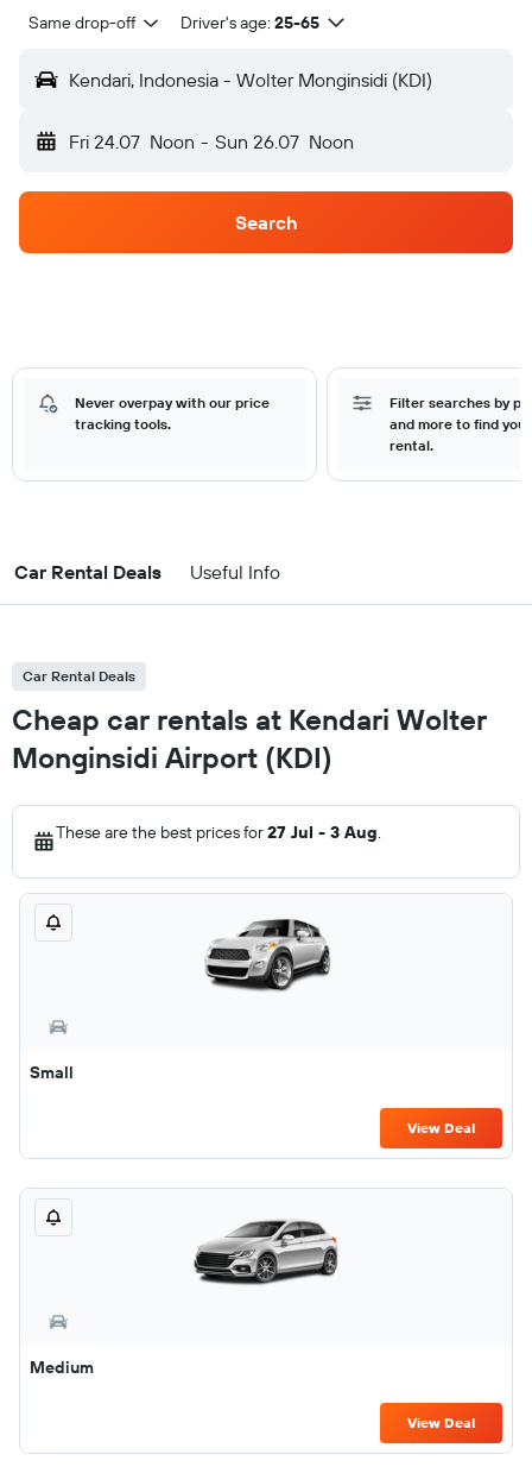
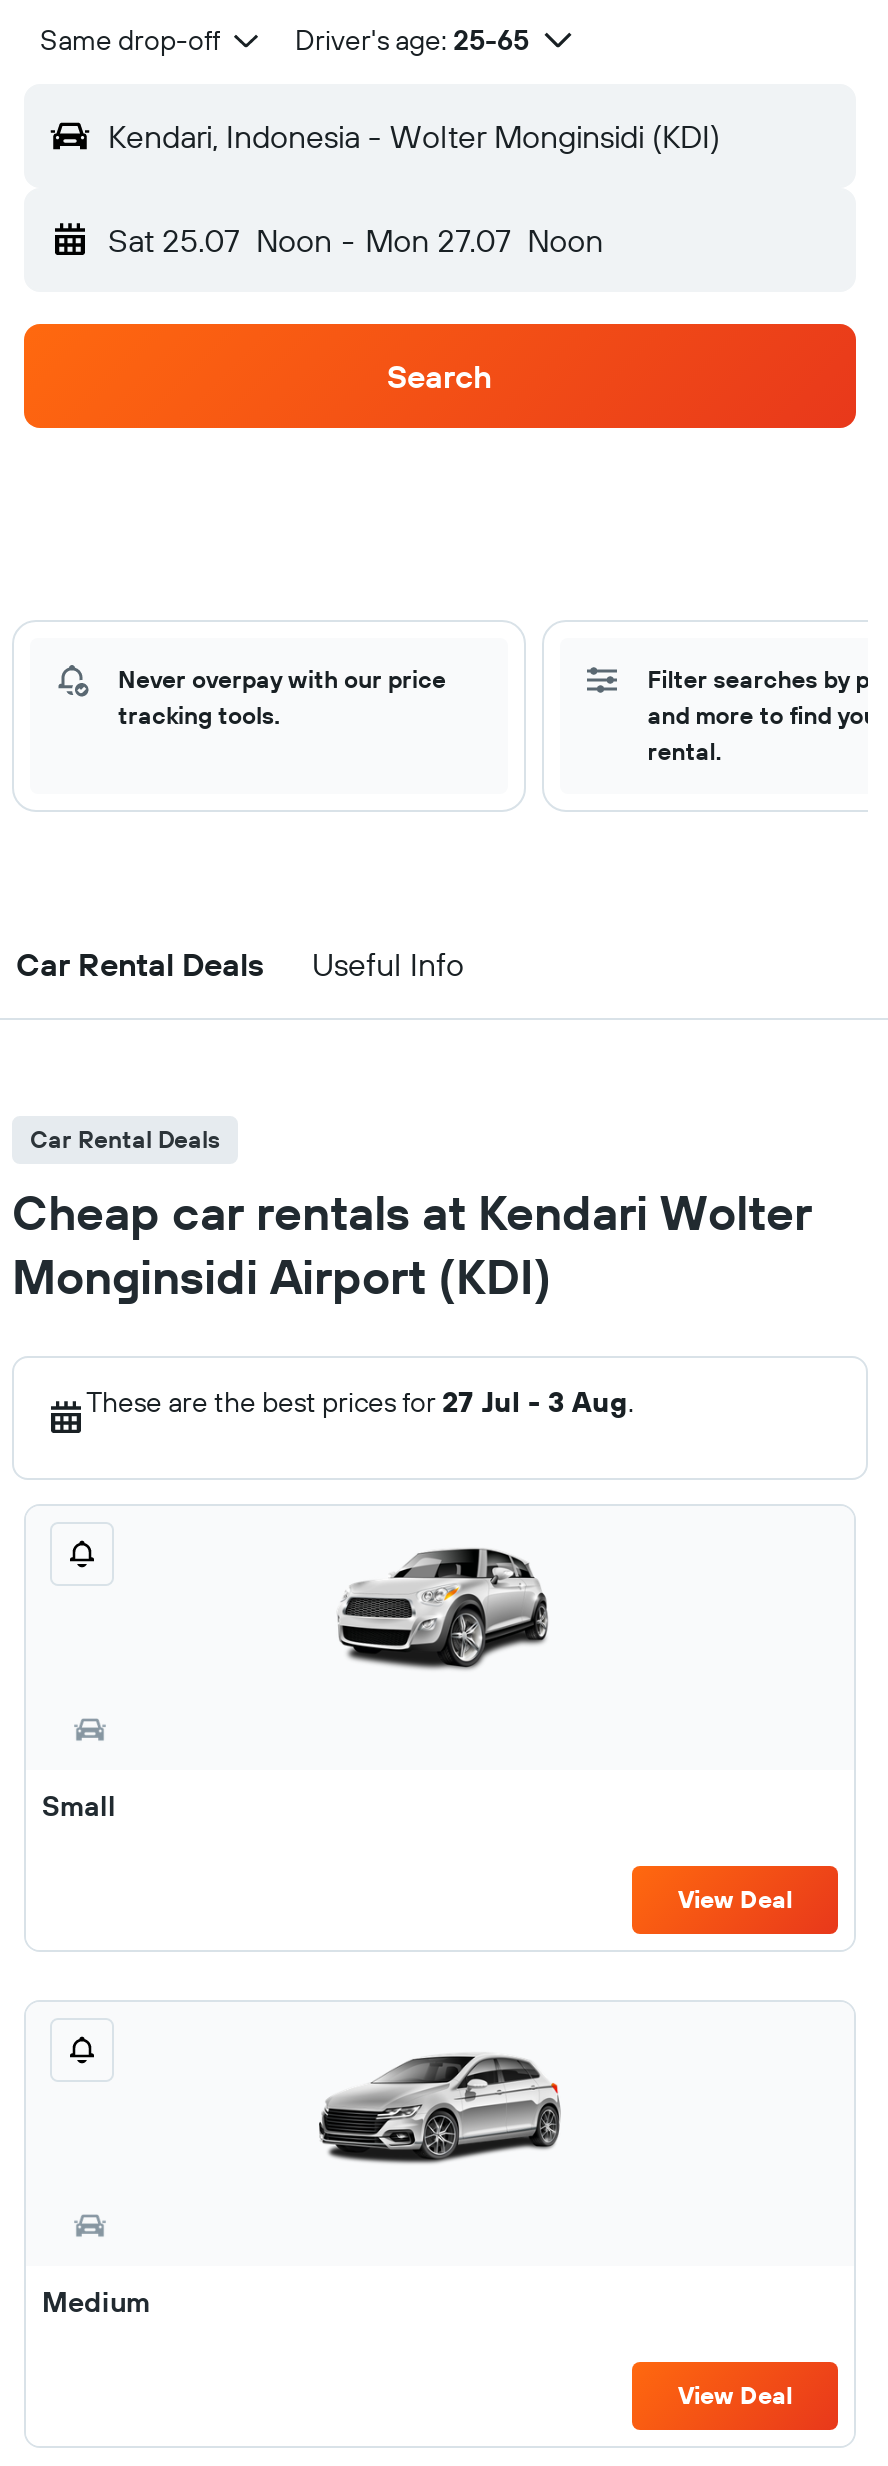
- Fri 24.07 Noon - Sun 26.07 Noon
+ Sat 25.07 Noon - Mon 27.07 Noon
